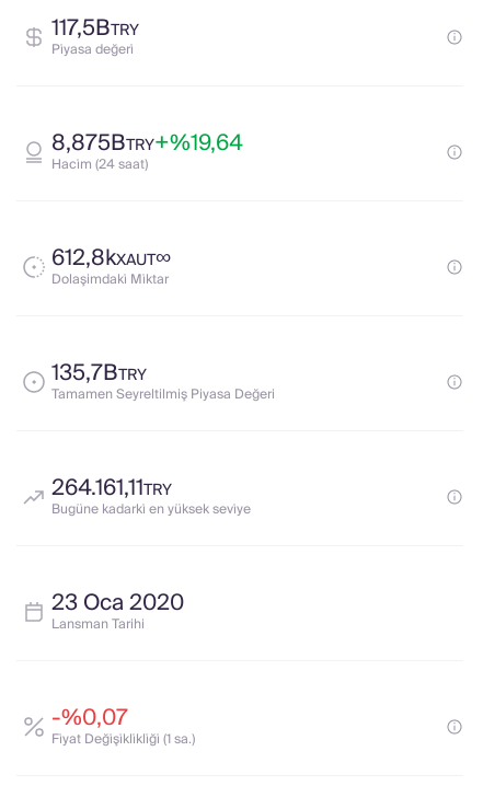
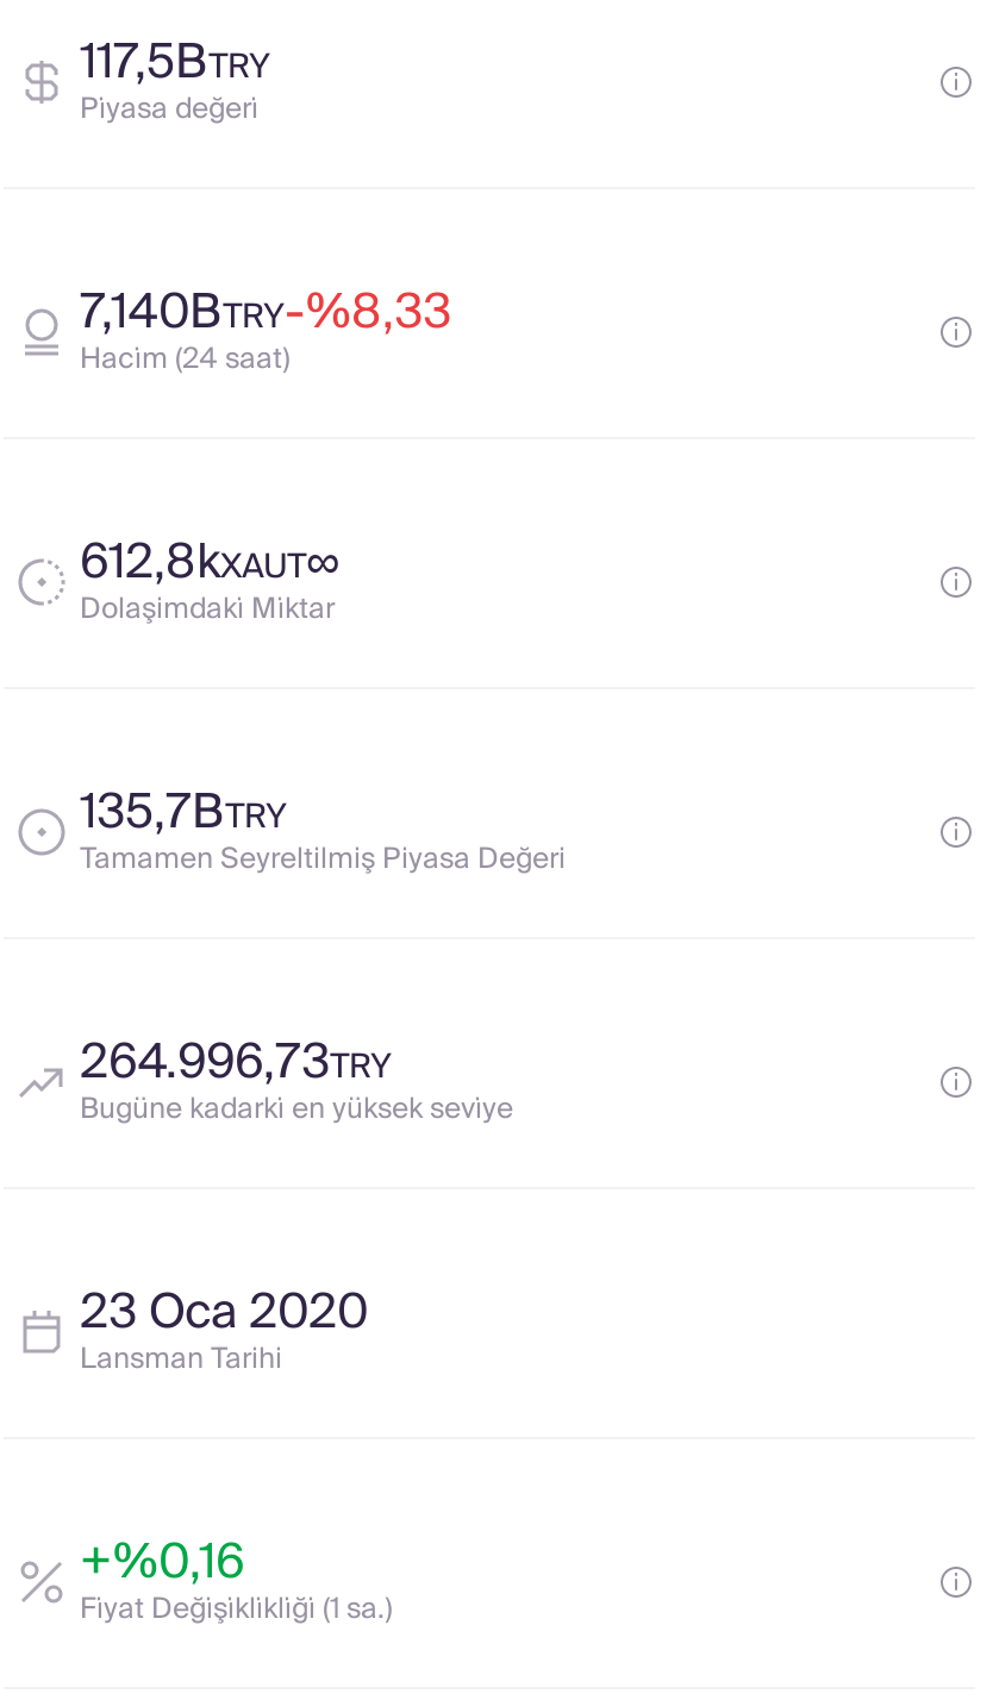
- 8,875BTRY+%19,64
+ 7,140BTRY-%8,33

- 264.161,11TRY
+ 264.996,73TRY

- -%0,07
+ +%0,16
